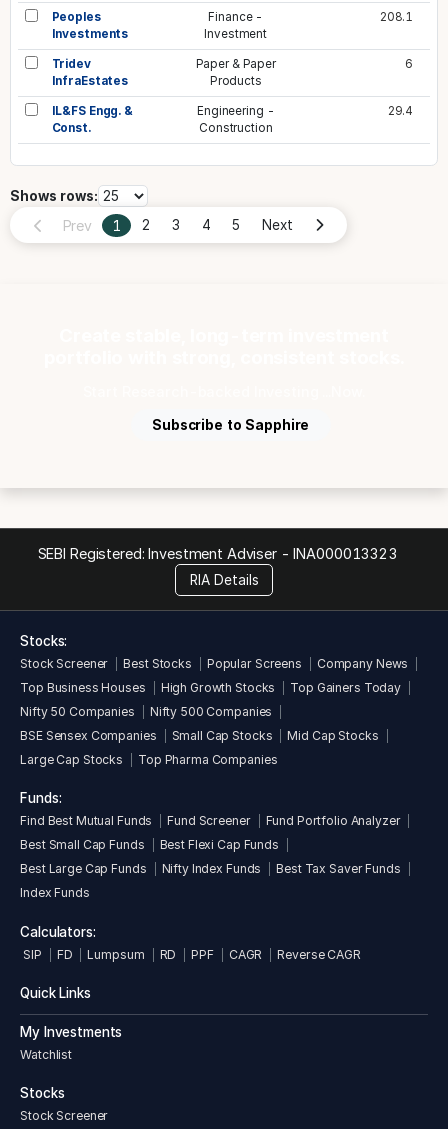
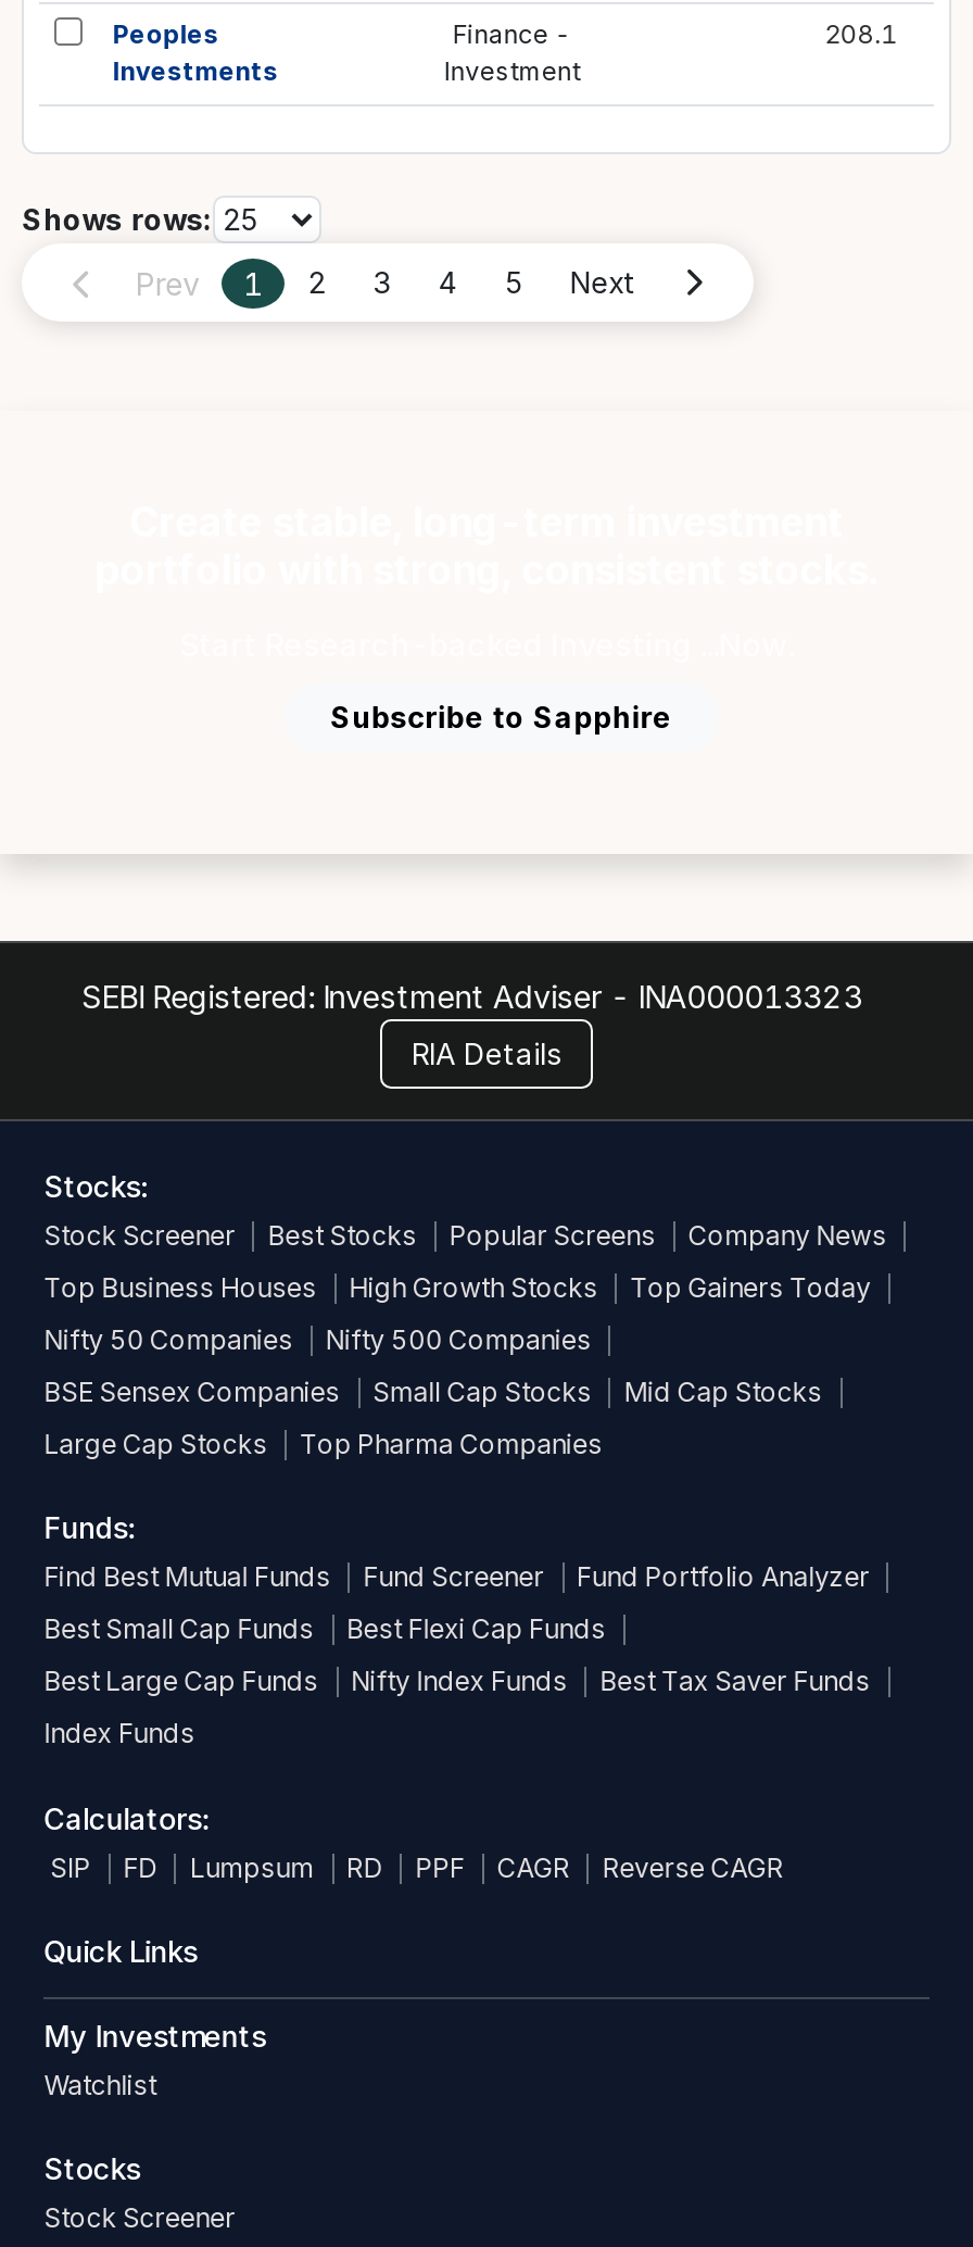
- Tridev
- InfraEstates

- 6
- IL&FS Engg. &
- Const.

- Paper & Paper
- Products

- Engineering -
- Construction

- 29.4
